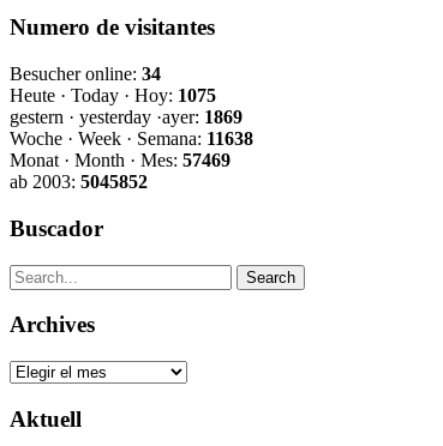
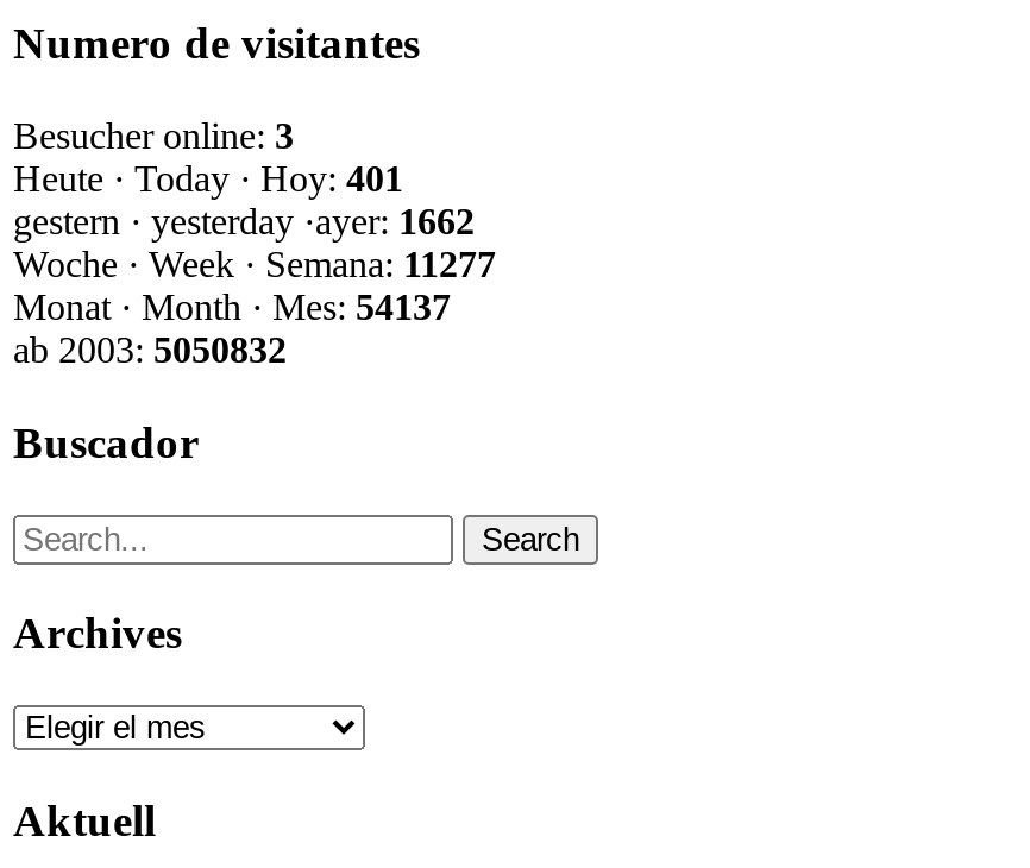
- Besucher online: 34
+ Besucher online: 3

- Heute · Today · Hoy: 1075
+ Heute · Today · Hoy: 401

- gestern · yesterday ·ayer: 1869
+ gestern · yesterday ·ayer: 1662

- Woche · Week · Semana: 11638
+ Woche · Week · Semana: 11277

- Monat · Month · Mes: 57469
+ Monat · Month · Mes: 54137

- ab 2003: 5045852
+ ab 2003: 5050832
